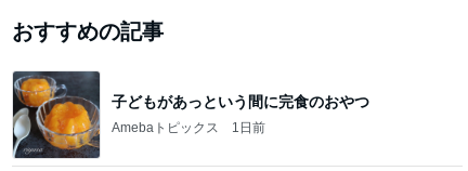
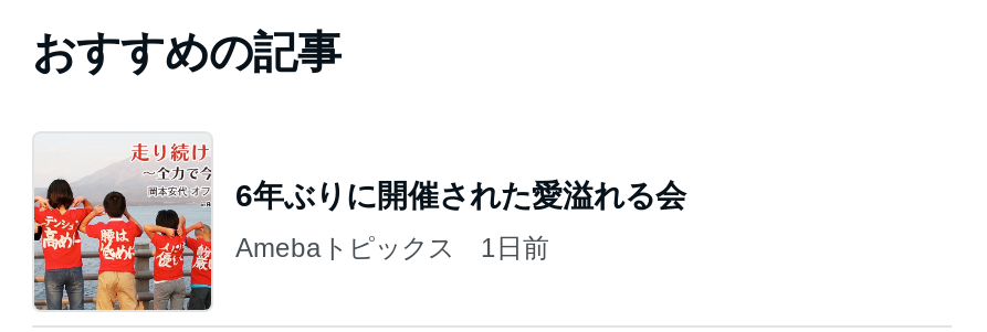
- [image]
- 子どもがあっという間に完食のおやつ
+ [image]
+ 6年ぶりに開催された愛溢れる会
